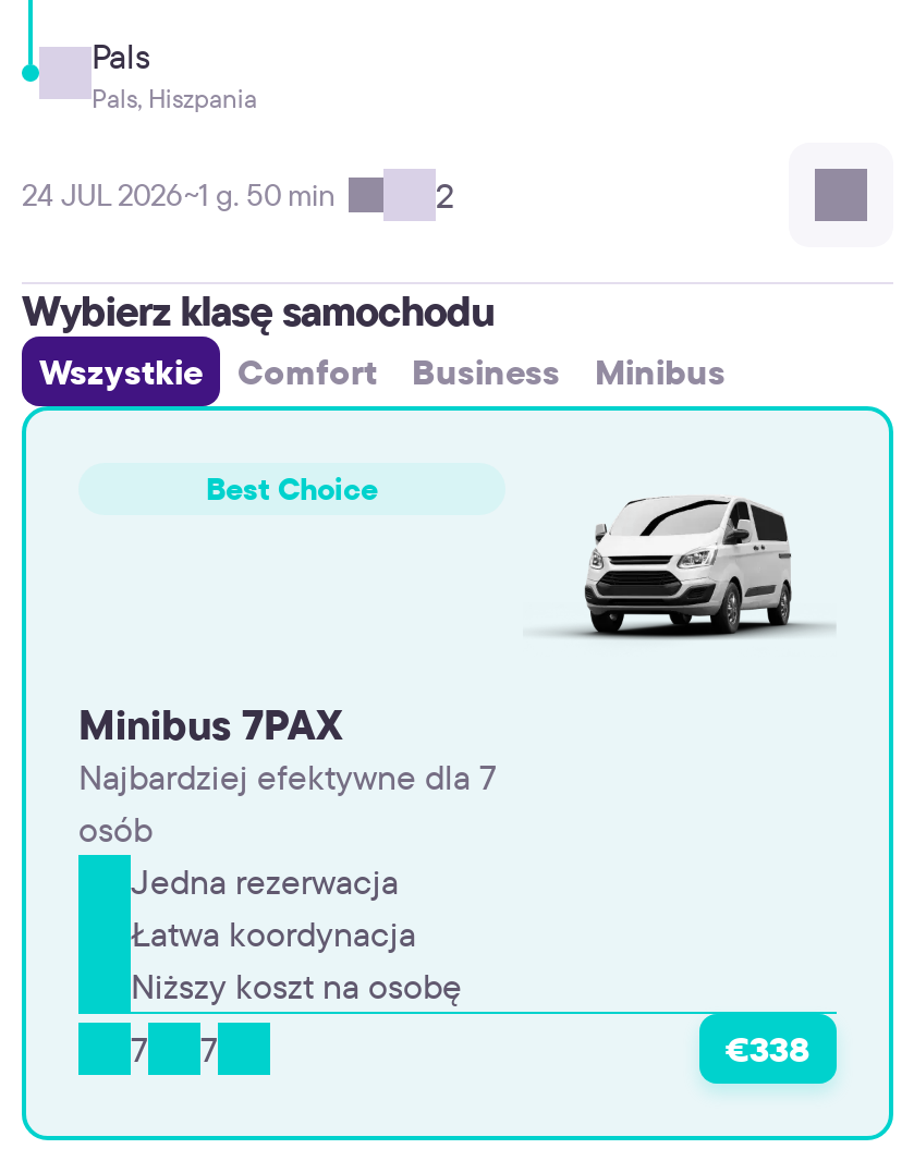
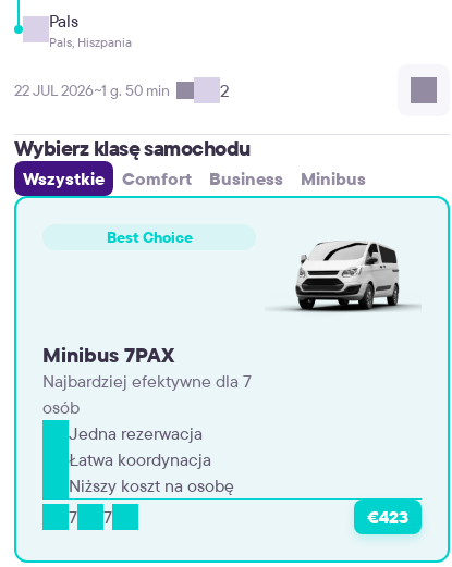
- 24 JUL 2026~1 g. 50 min
+ 22 JUL 2026~1 g. 50 min

- €338
+ €423
